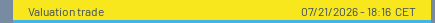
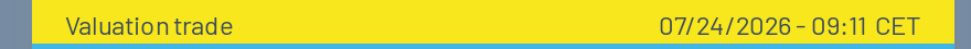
- 07/21/2026 - 18:16 CET
+ 07/24/2026 - 09:11 CET
